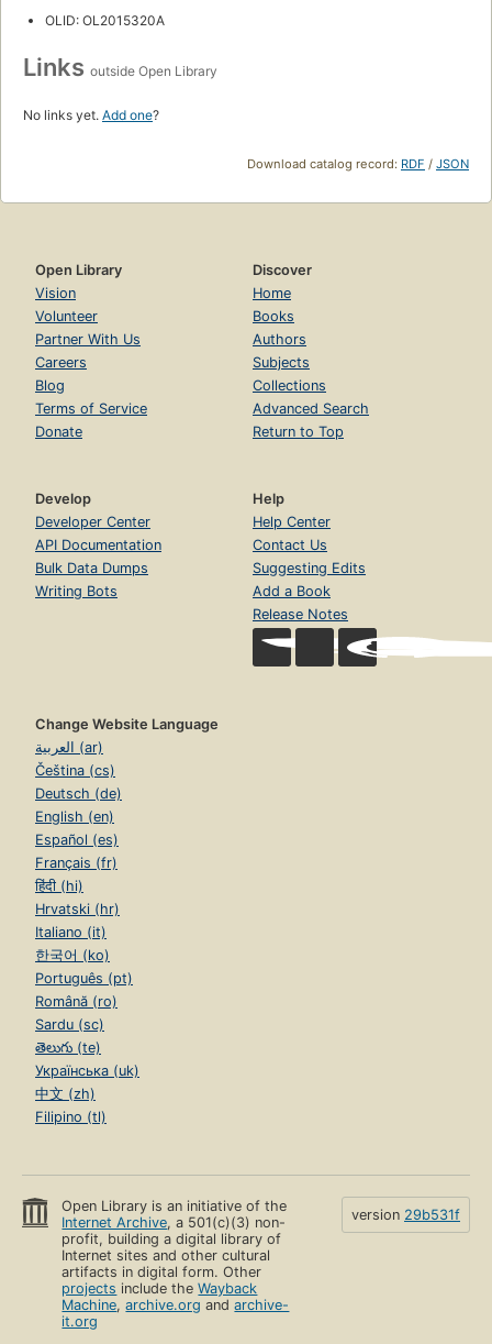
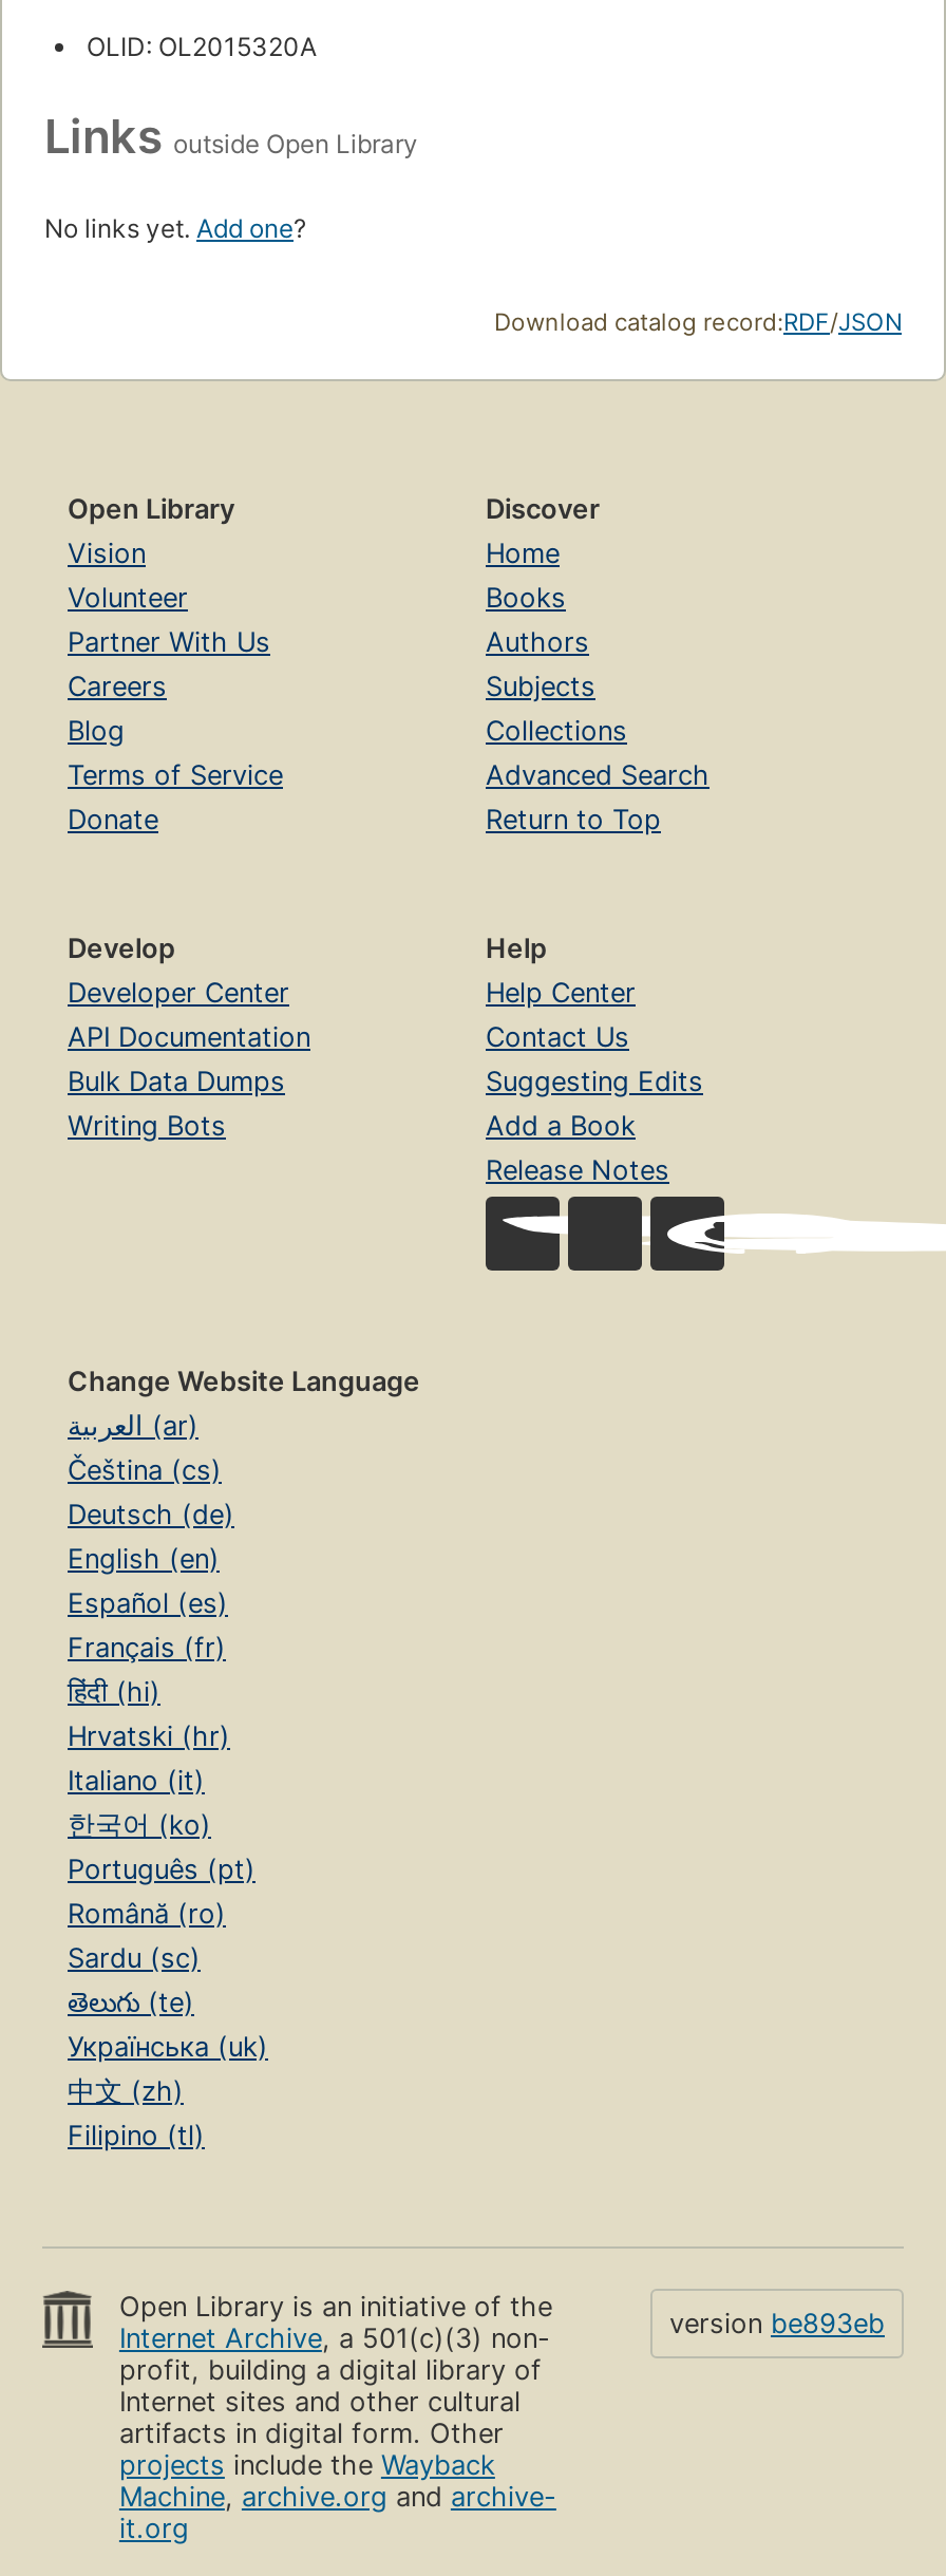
- version 29b531f
+ version be893eb
